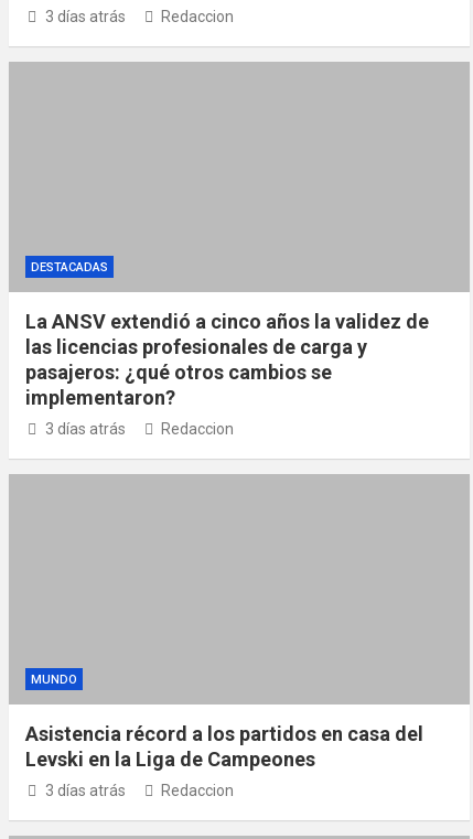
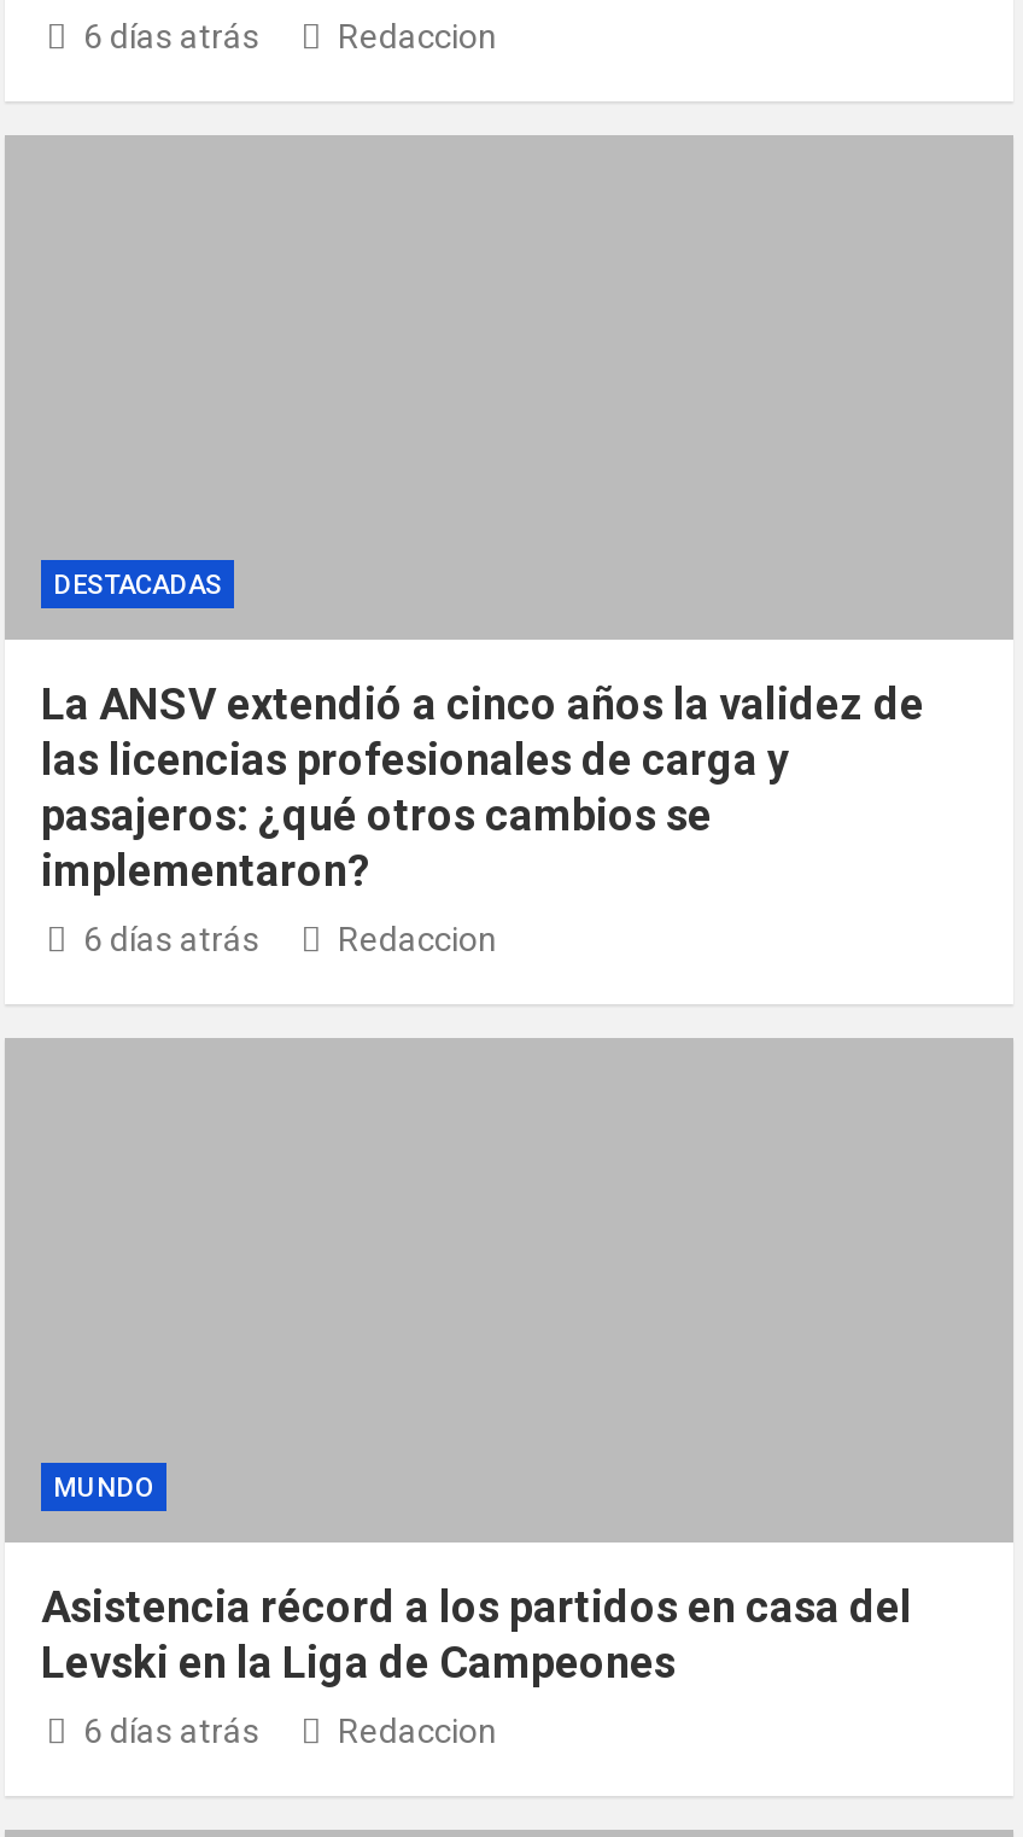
- 3 días atrás
+ 6 días atrás

- 3 días atrás
+ 6 días atrás

- 3 días atrás
+ 6 días atrás
